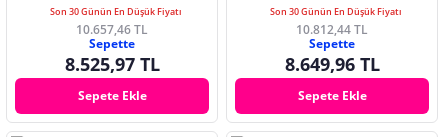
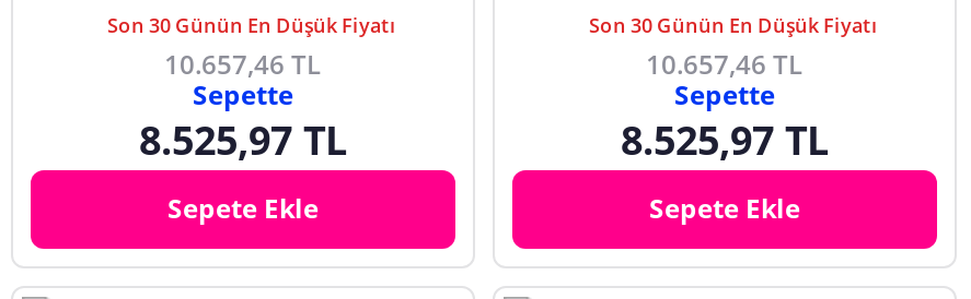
- 10.812,44 TL
+ 10.657,46 TL

- 8.649,96 TL
+ 8.525,97 TL
